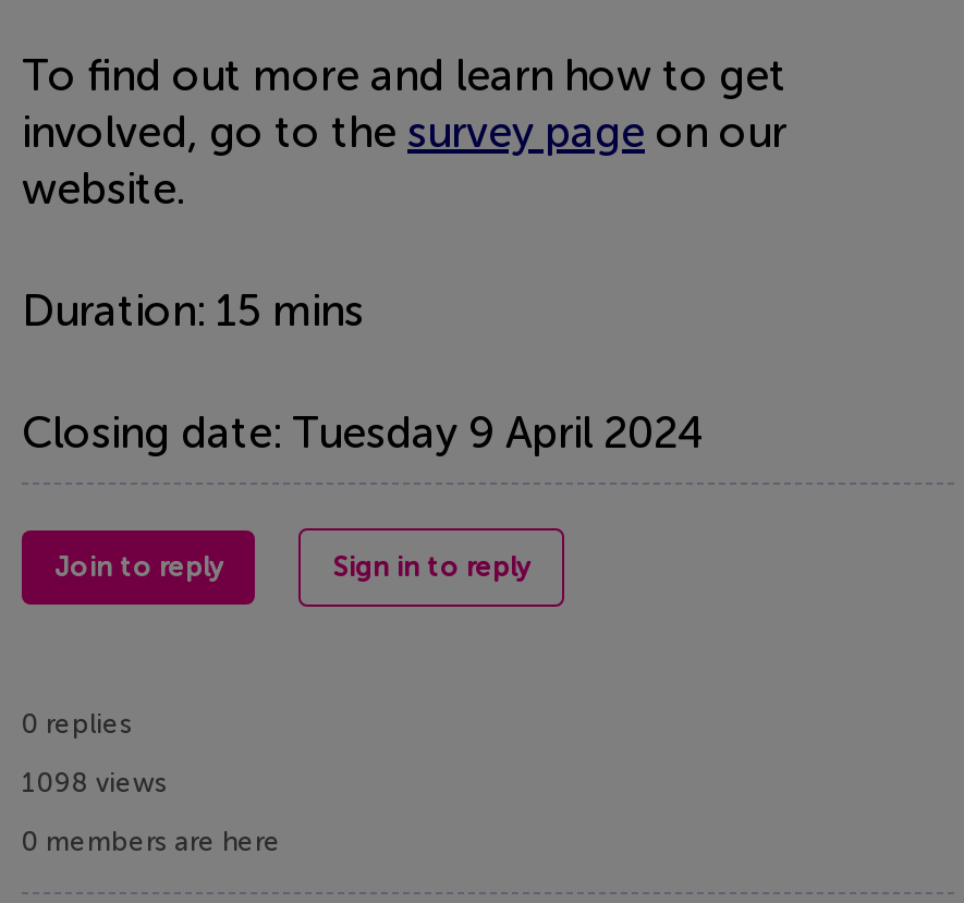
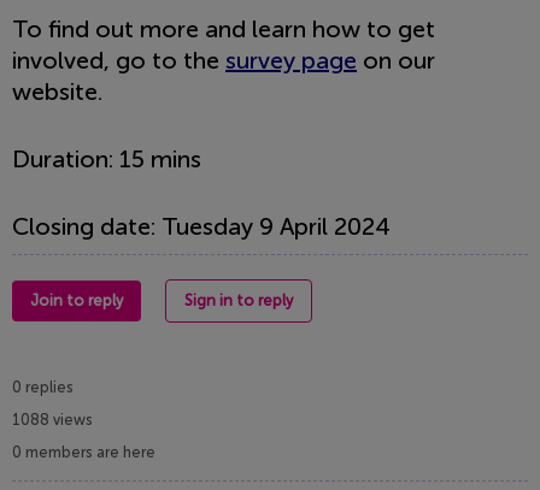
- 1098 views
+ 1088 views
